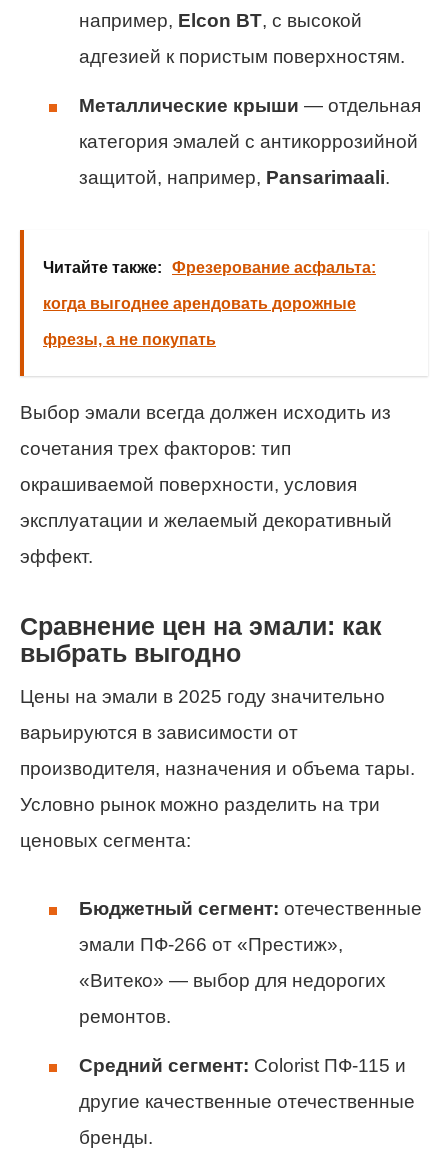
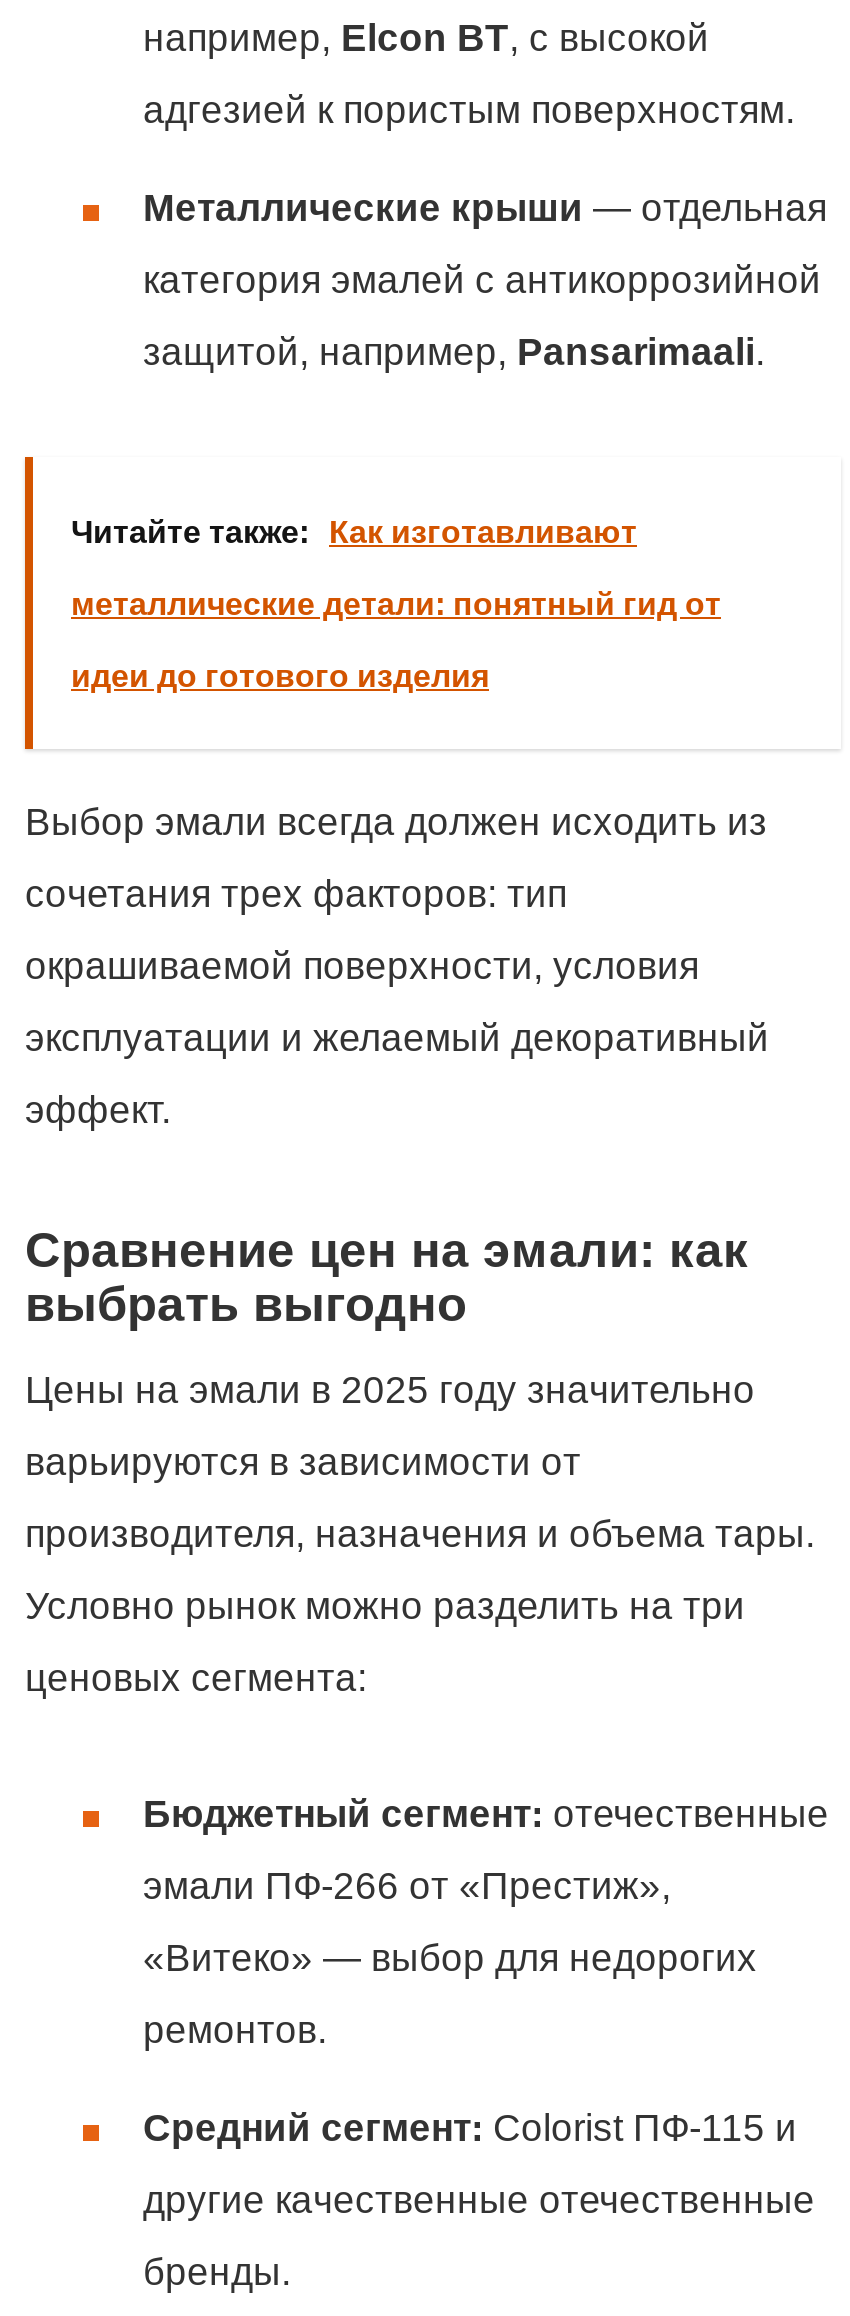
- Читайте также: Фрезерование асфальта:
+ Читайте также: Как изготавливают

- когда выгоднее арендовать дорожные
+ металлические детали: понятный гид от

- фрезы, а не покупать
+ идеи до готового изделия
